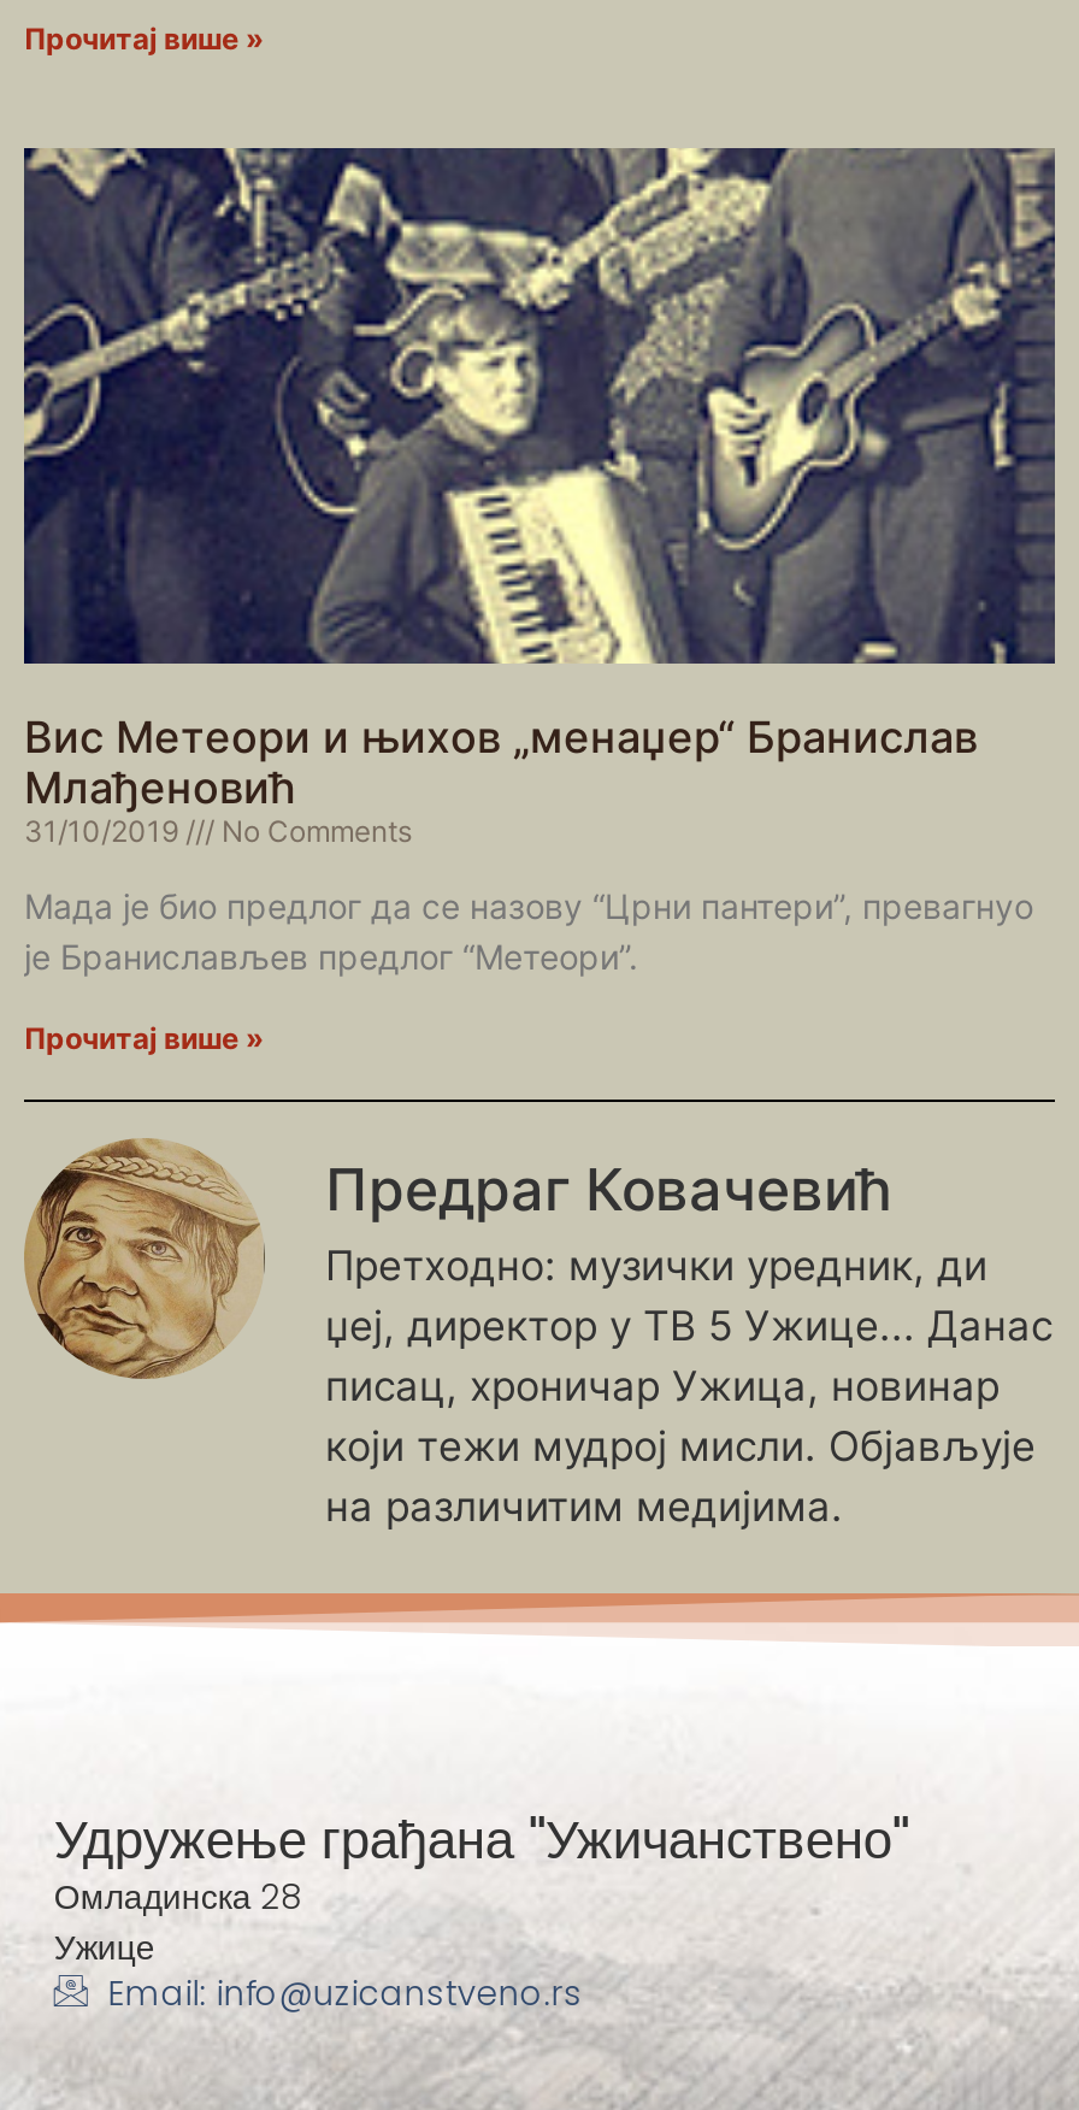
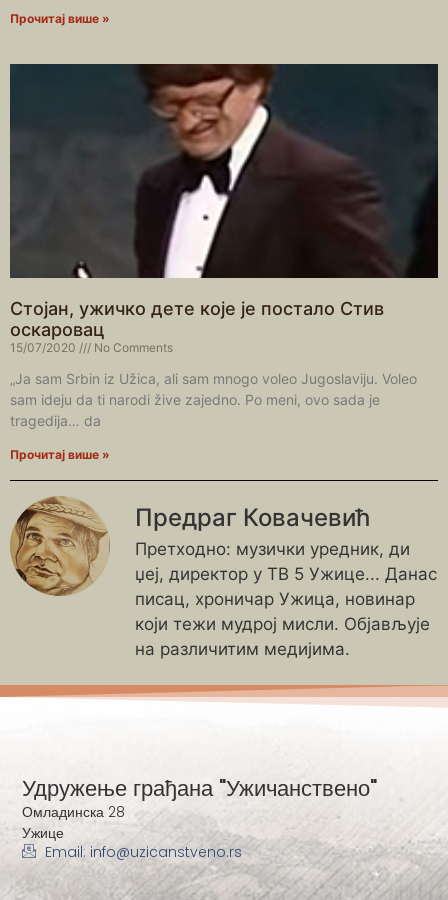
- [image]
- Вис Метеори и њихов „менаџер“ Бранислав
- Млађеновић
- 31/10/2019
+ [image]
+ Стојан, ужичко дете које је постало Стив
+ оскаровац
+ 15/07/2020

- Мада је био предлог да се назову “Црни пантери”, превагнуо
- је Бранислављев предлог “Метеори”.
+ „Ja sam Srbin iz Užica, ali sam mnogo voleo Jugoslaviju. Voleo
+ sam ideju da ti narodi žive zajedno. Po meni, ovo sada je
+ tragedija… da
